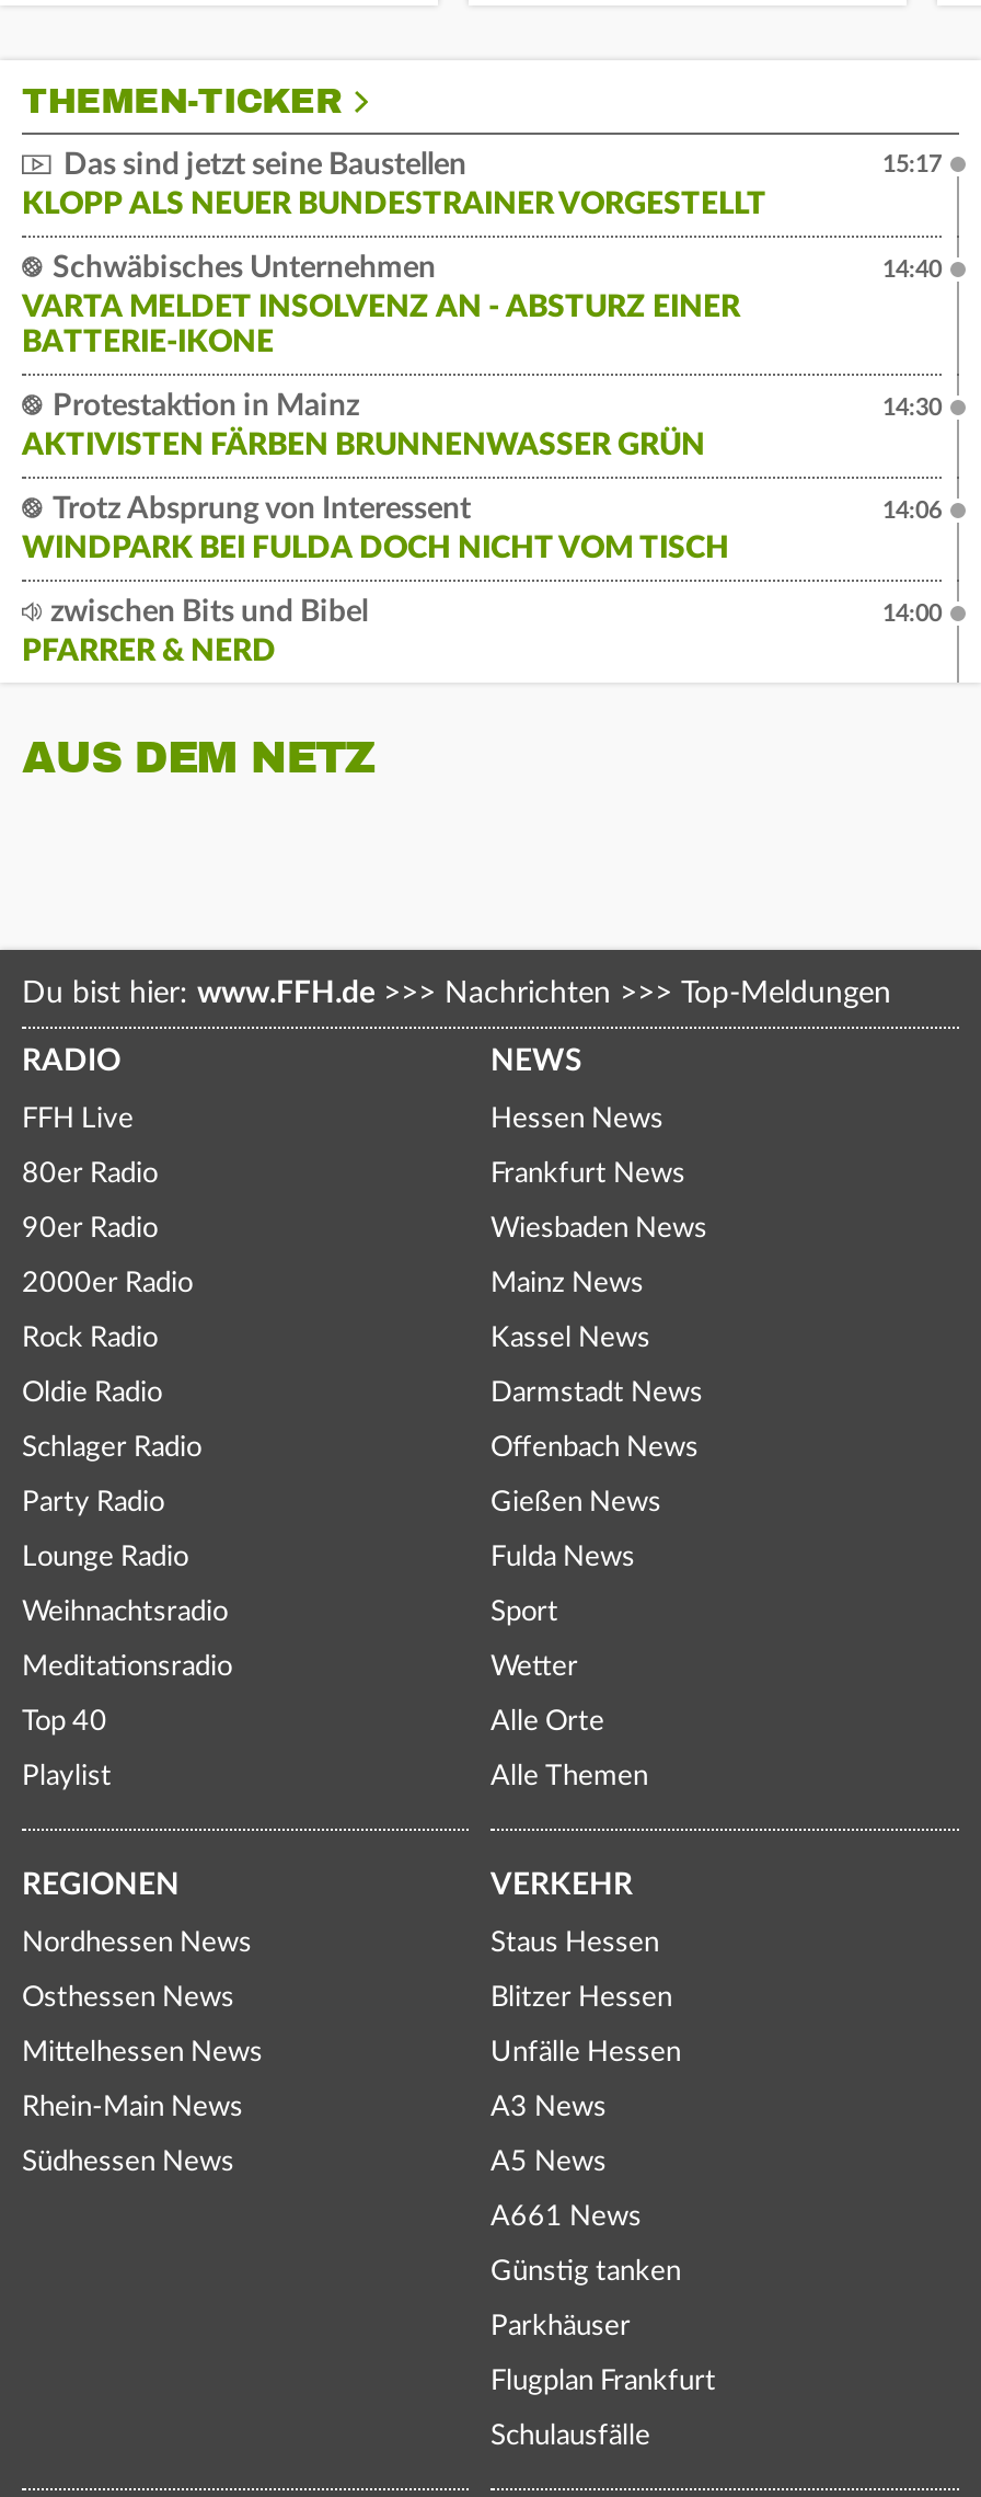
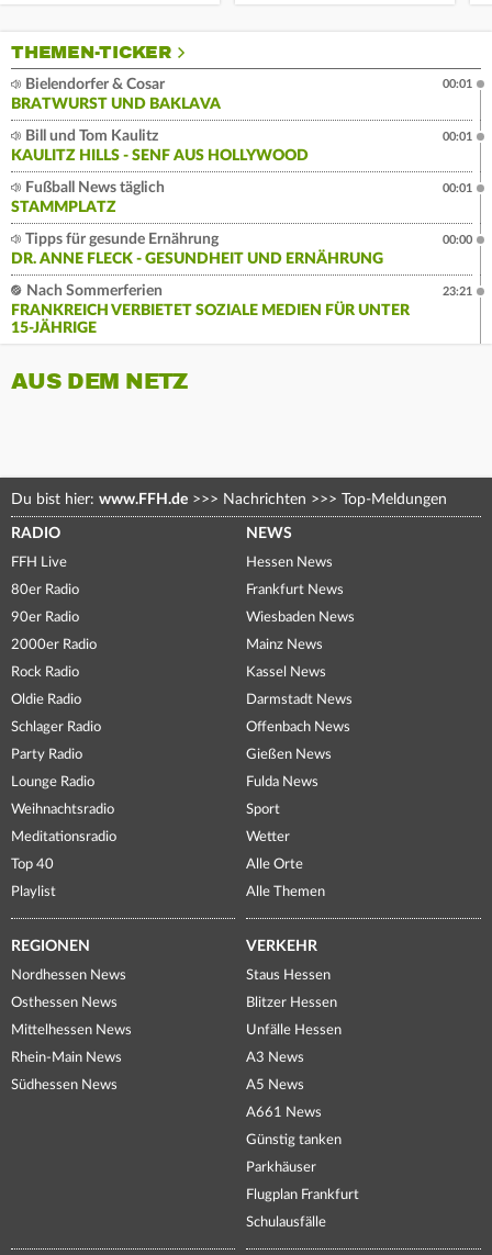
- Das sind jetzt seine Baustellen
- KLOPP ALS NEUER BUNDESTRAINER VORGESTELLT
+ Bielendorfer & Cosar
+ BRATWURST UND BAKLAVA

- 15:17
+ 00:01

- Schwäbisches Unternehmen
- VARTA MELDET INSOLVENZ AN - ABSTURZ EINER
- BATTERIE-IKONE
+ Bill und Tom Kaulitz
+ KAULITZ HILLS - SENF AUS HOLLYWOOD

- 14:40
+ 00:01

- Protestaktion in Mainz
- AKTIVISTEN FÄRBEN BRUNNENWASSER GRÜN
+ Fußball News täglich
+ STAMMPLATZ

- 14:30
+ 00:01

- Trotz Absprung von Interessent
- WINDPARK BEI FULDA DOCH NICHT VOM TISCH
+ Tipps für gesunde Ernährung
+ DR. ANNE FLECK - GESUNDHEIT UND ERNÄHRUNG

- 14:06
+ 00:00

- zwischen Bits und Bibel
- PFARRER & NERD
+ Nach Sommerferien
+ FRANKREICH VERBIETET SOZIALE MEDIEN FÜR UNTER
+ 15-JÄHRIGE

- 14:00
+ 23:21
